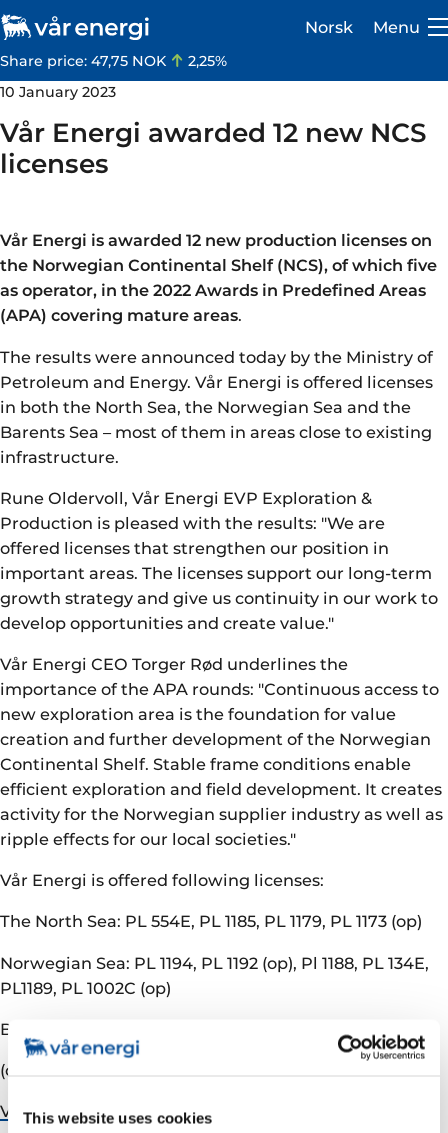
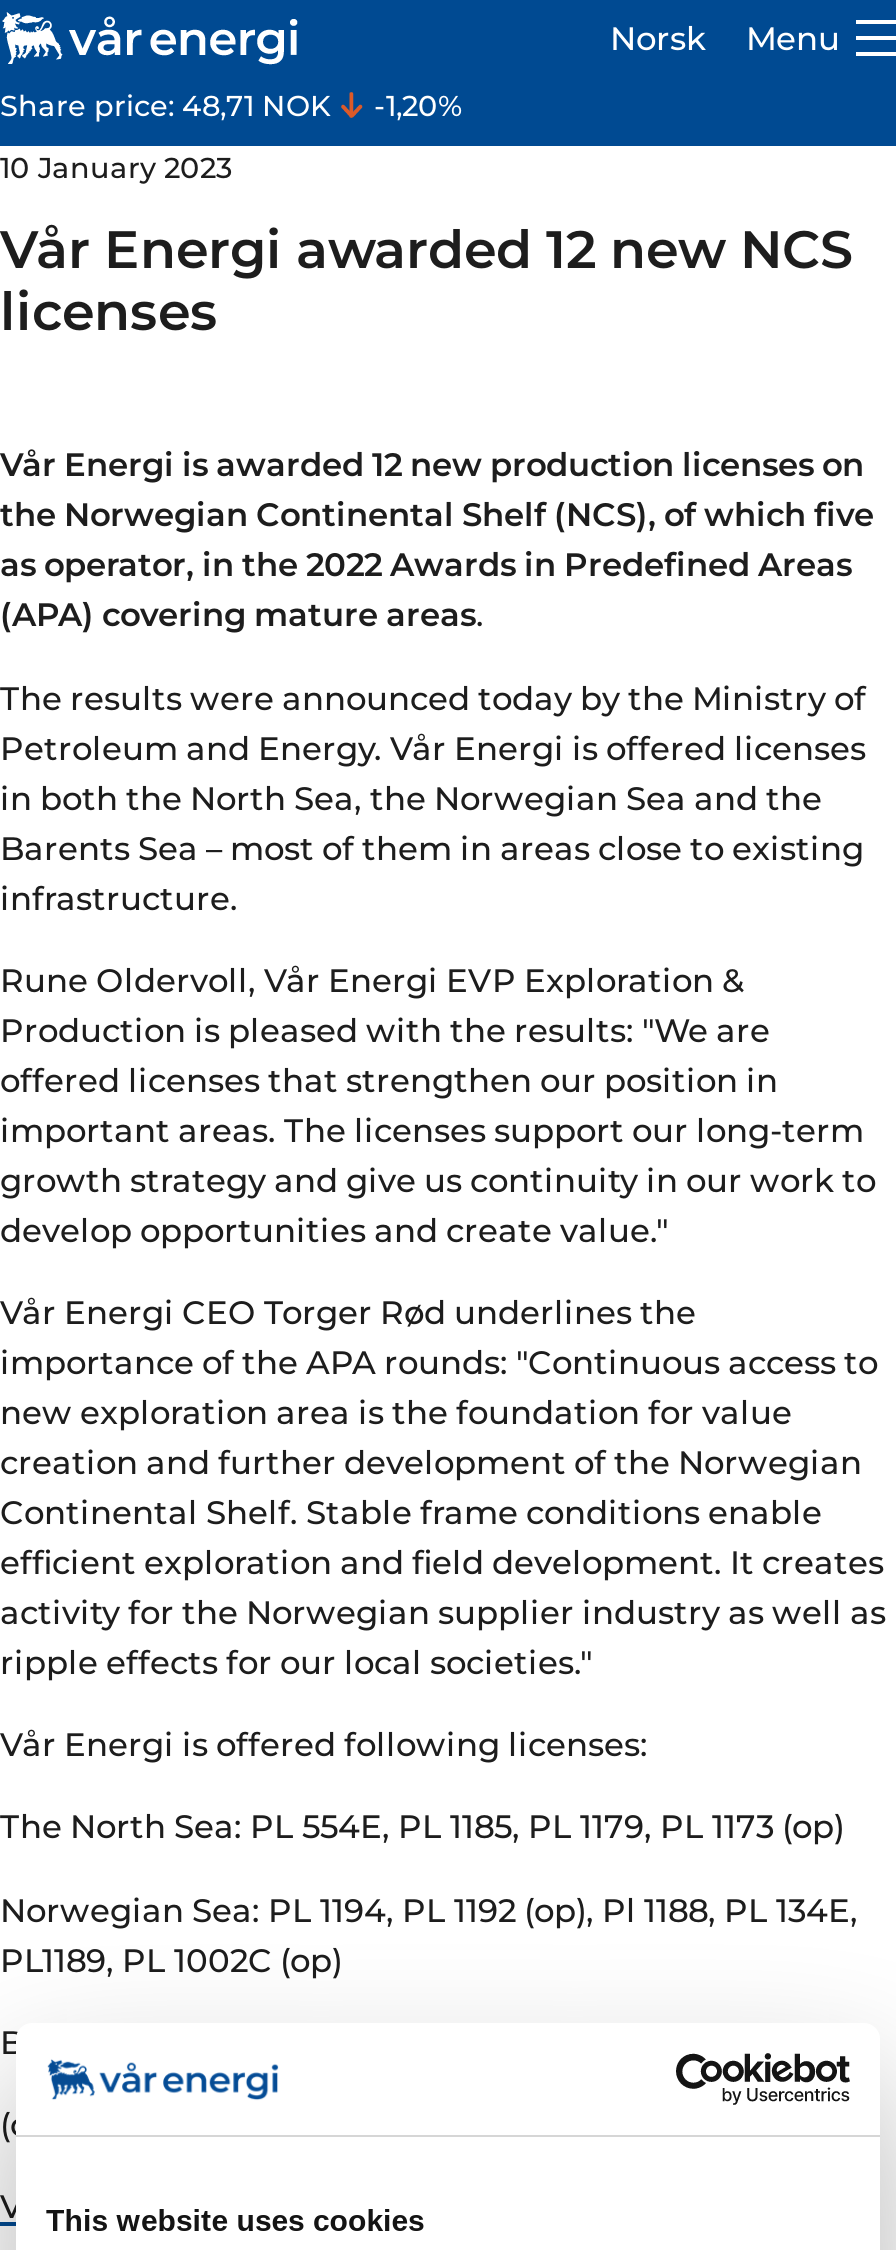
- Share price: 47,75 NOK
+ Share price: 48,71 NOK

- 2,25%
+ -1,20%
